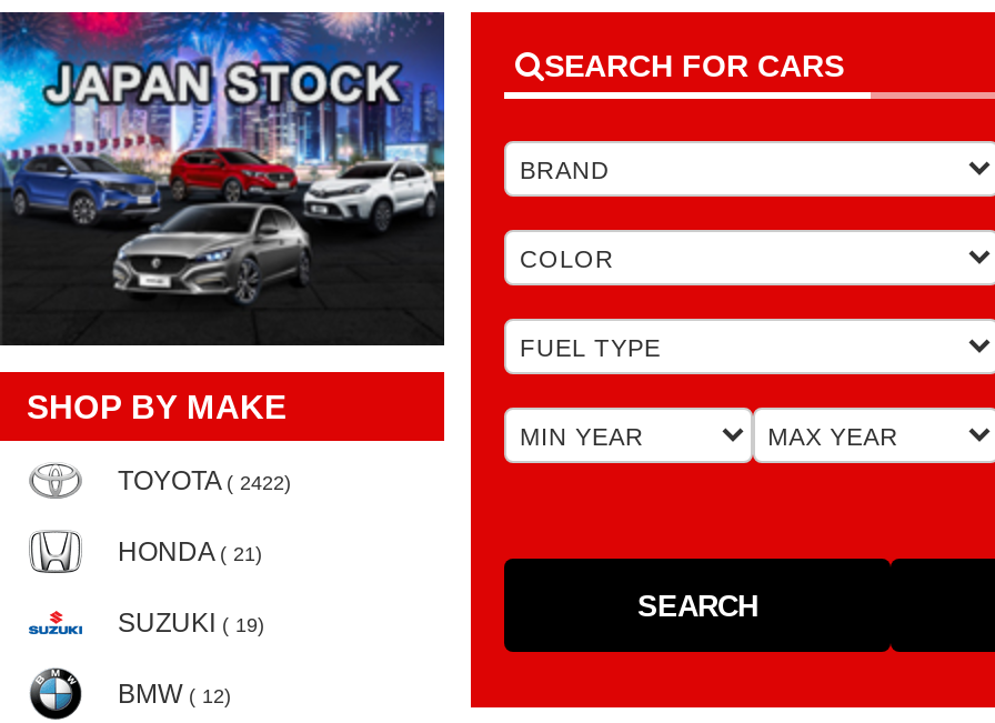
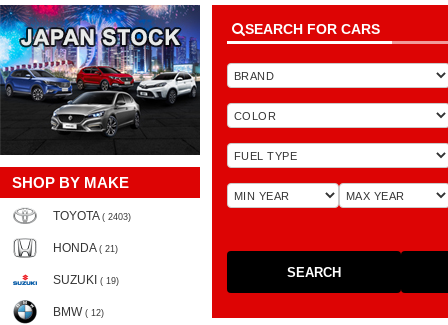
- TOYOTA ( 2422)
+ TOYOTA ( 2403)
